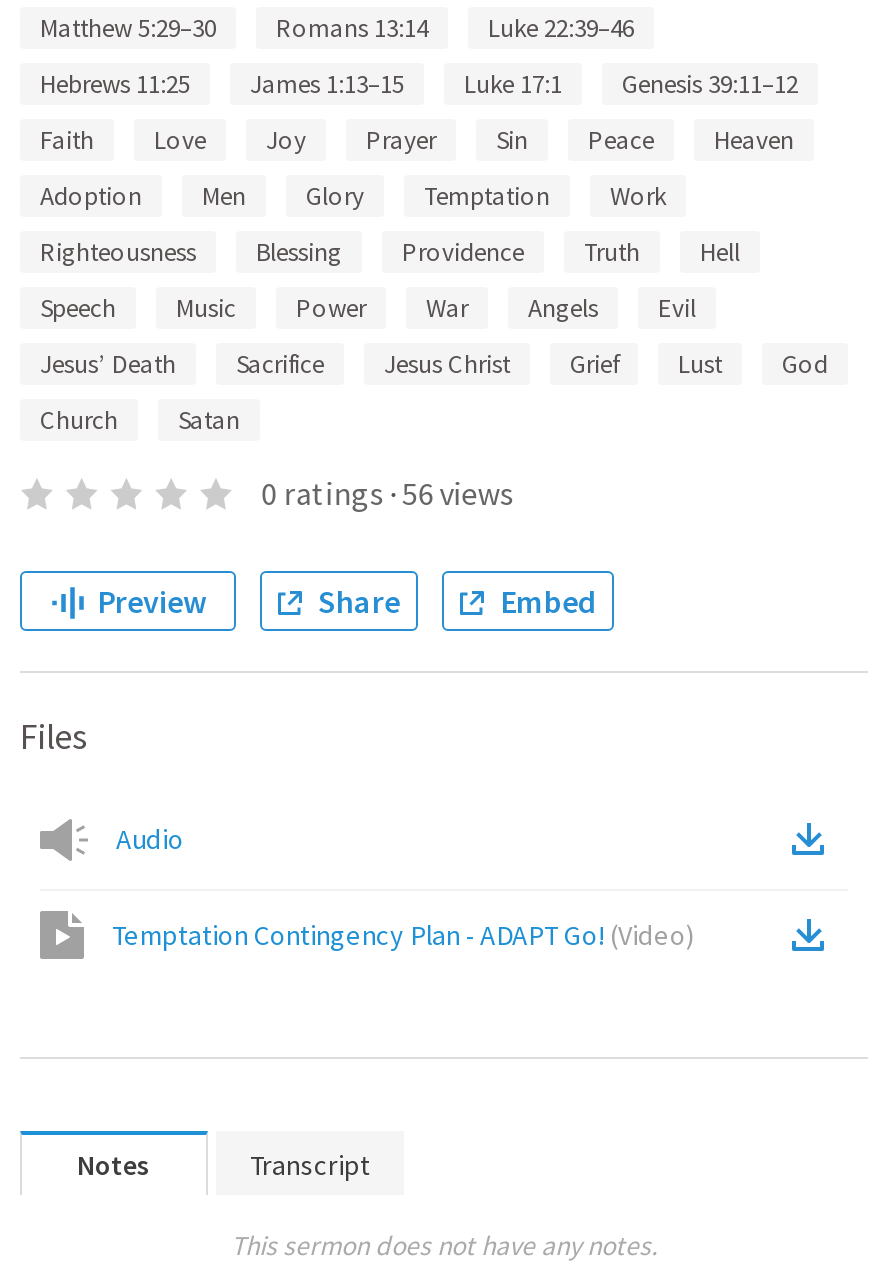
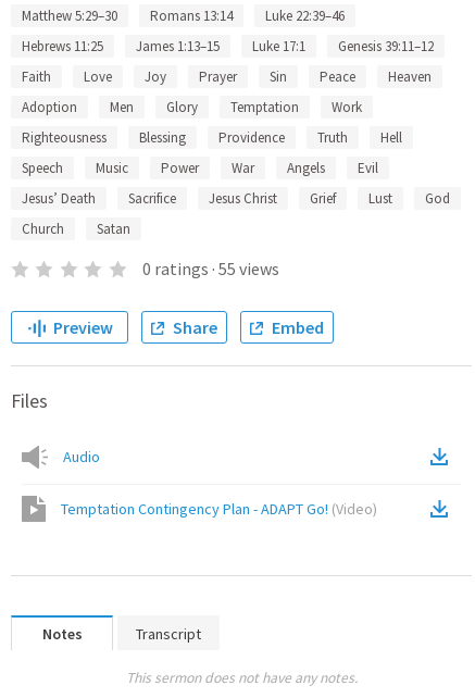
- 0 ratings · 56 views
+ 0 ratings · 55 views
